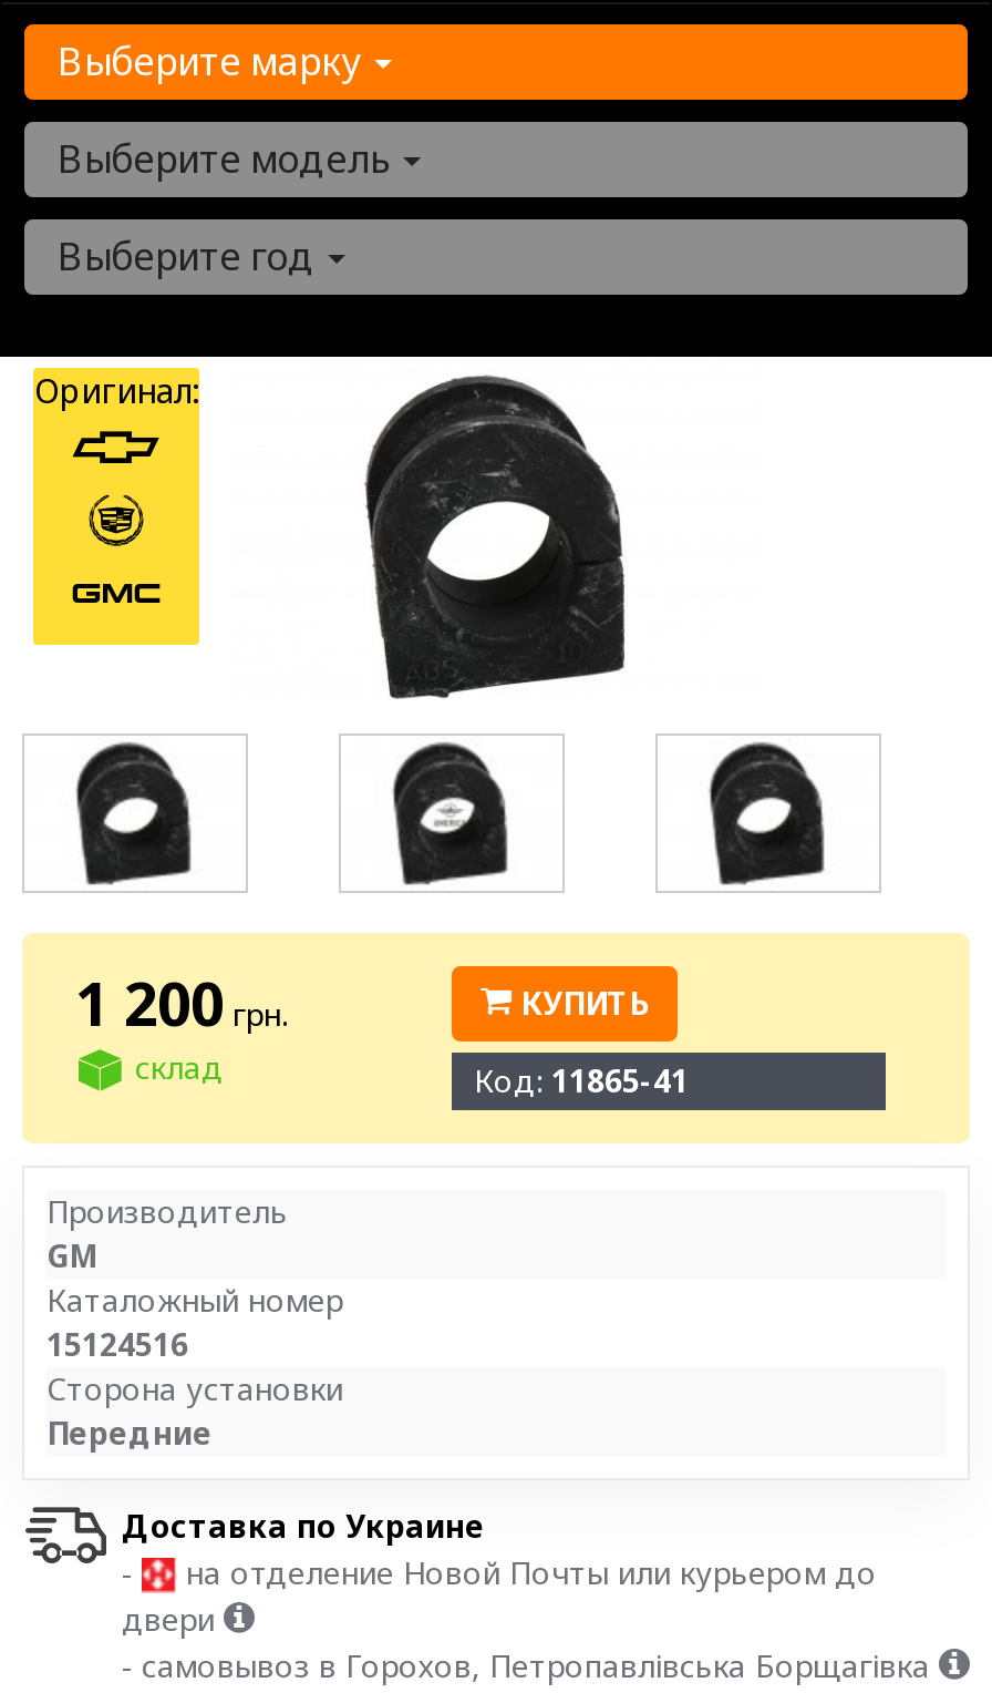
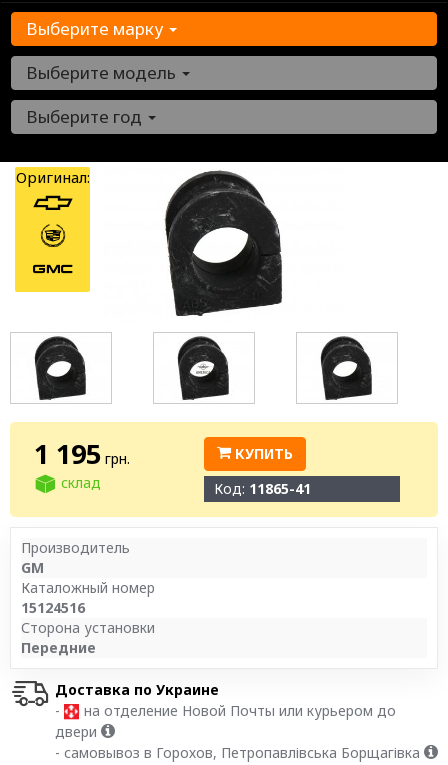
- 1 200 грн.
+ 1 195 грн.
